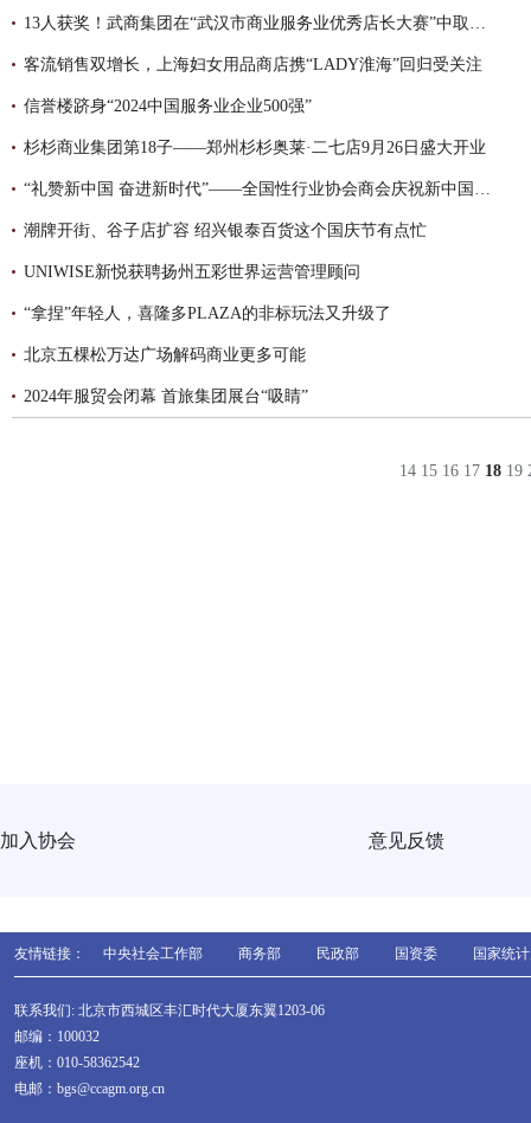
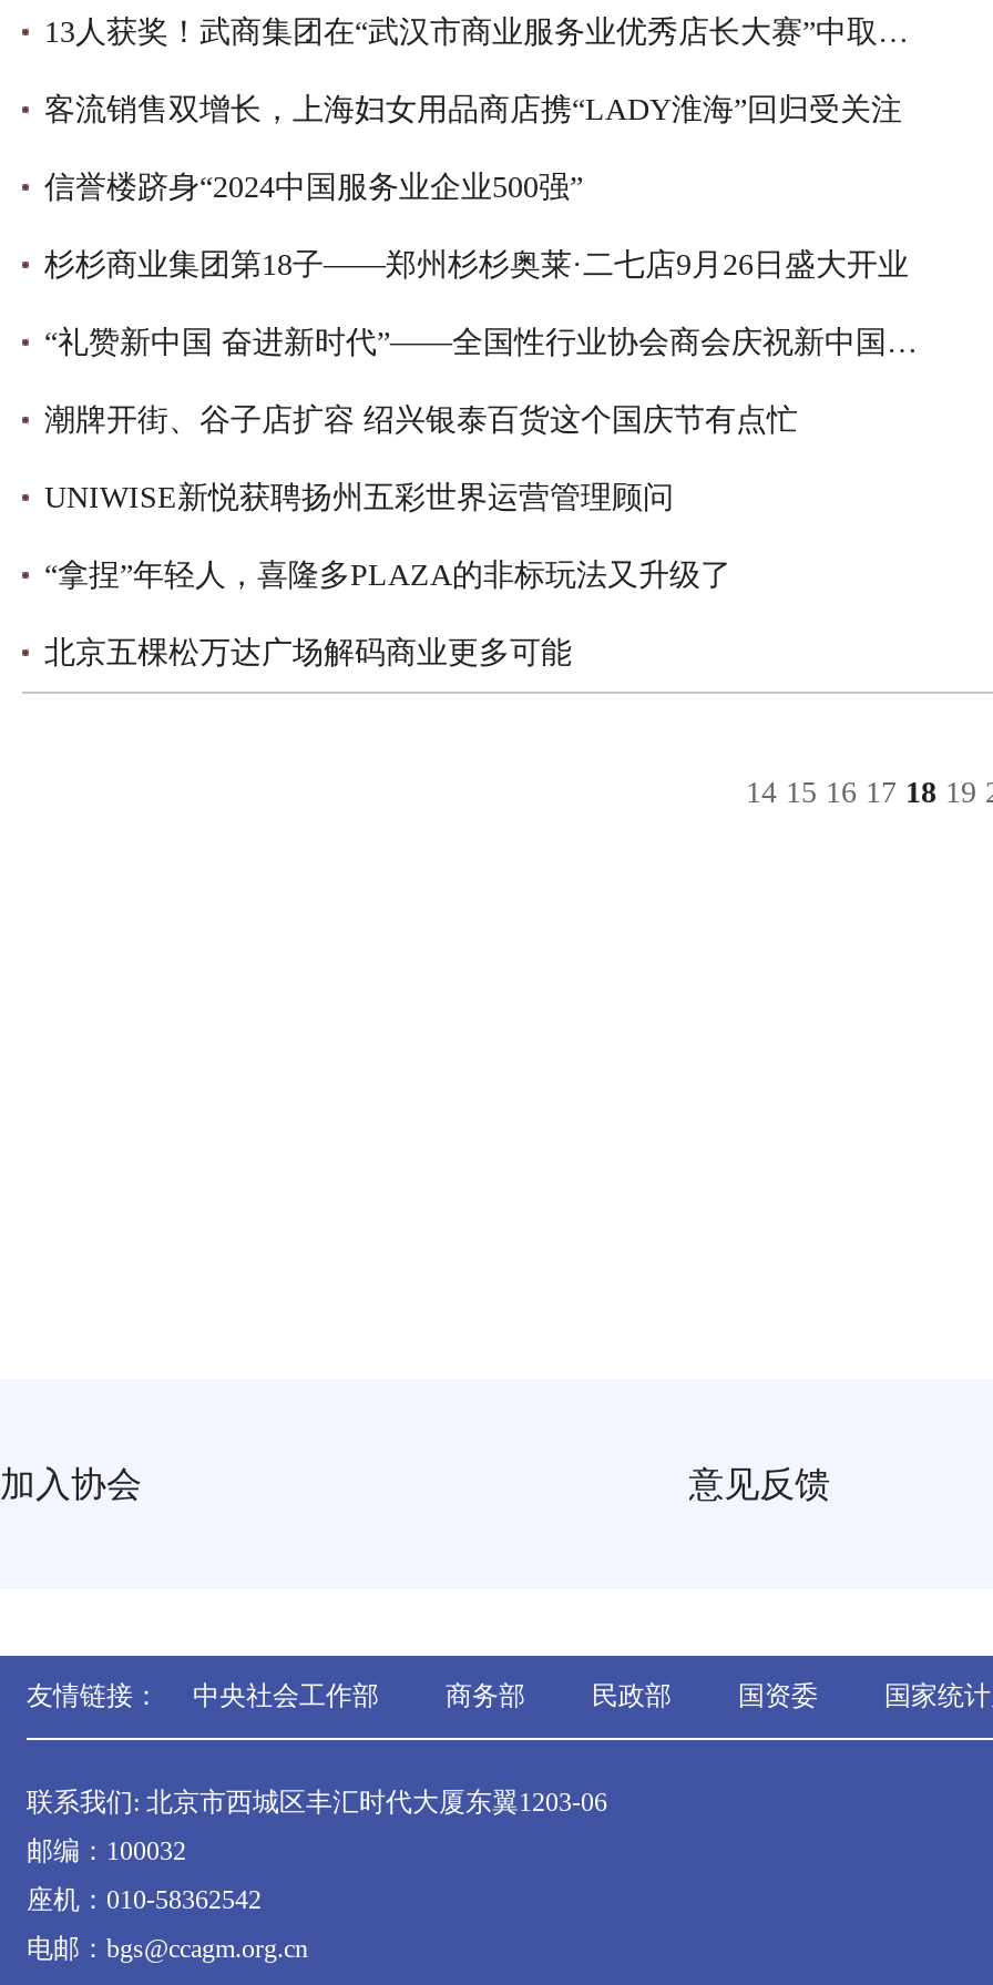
- 2024年服贸会闭幕 首旅集团展台“吸睛”
